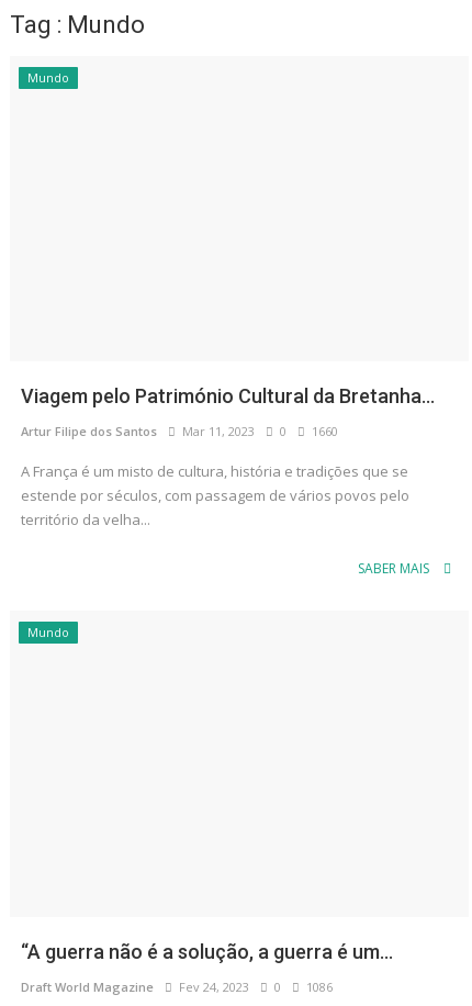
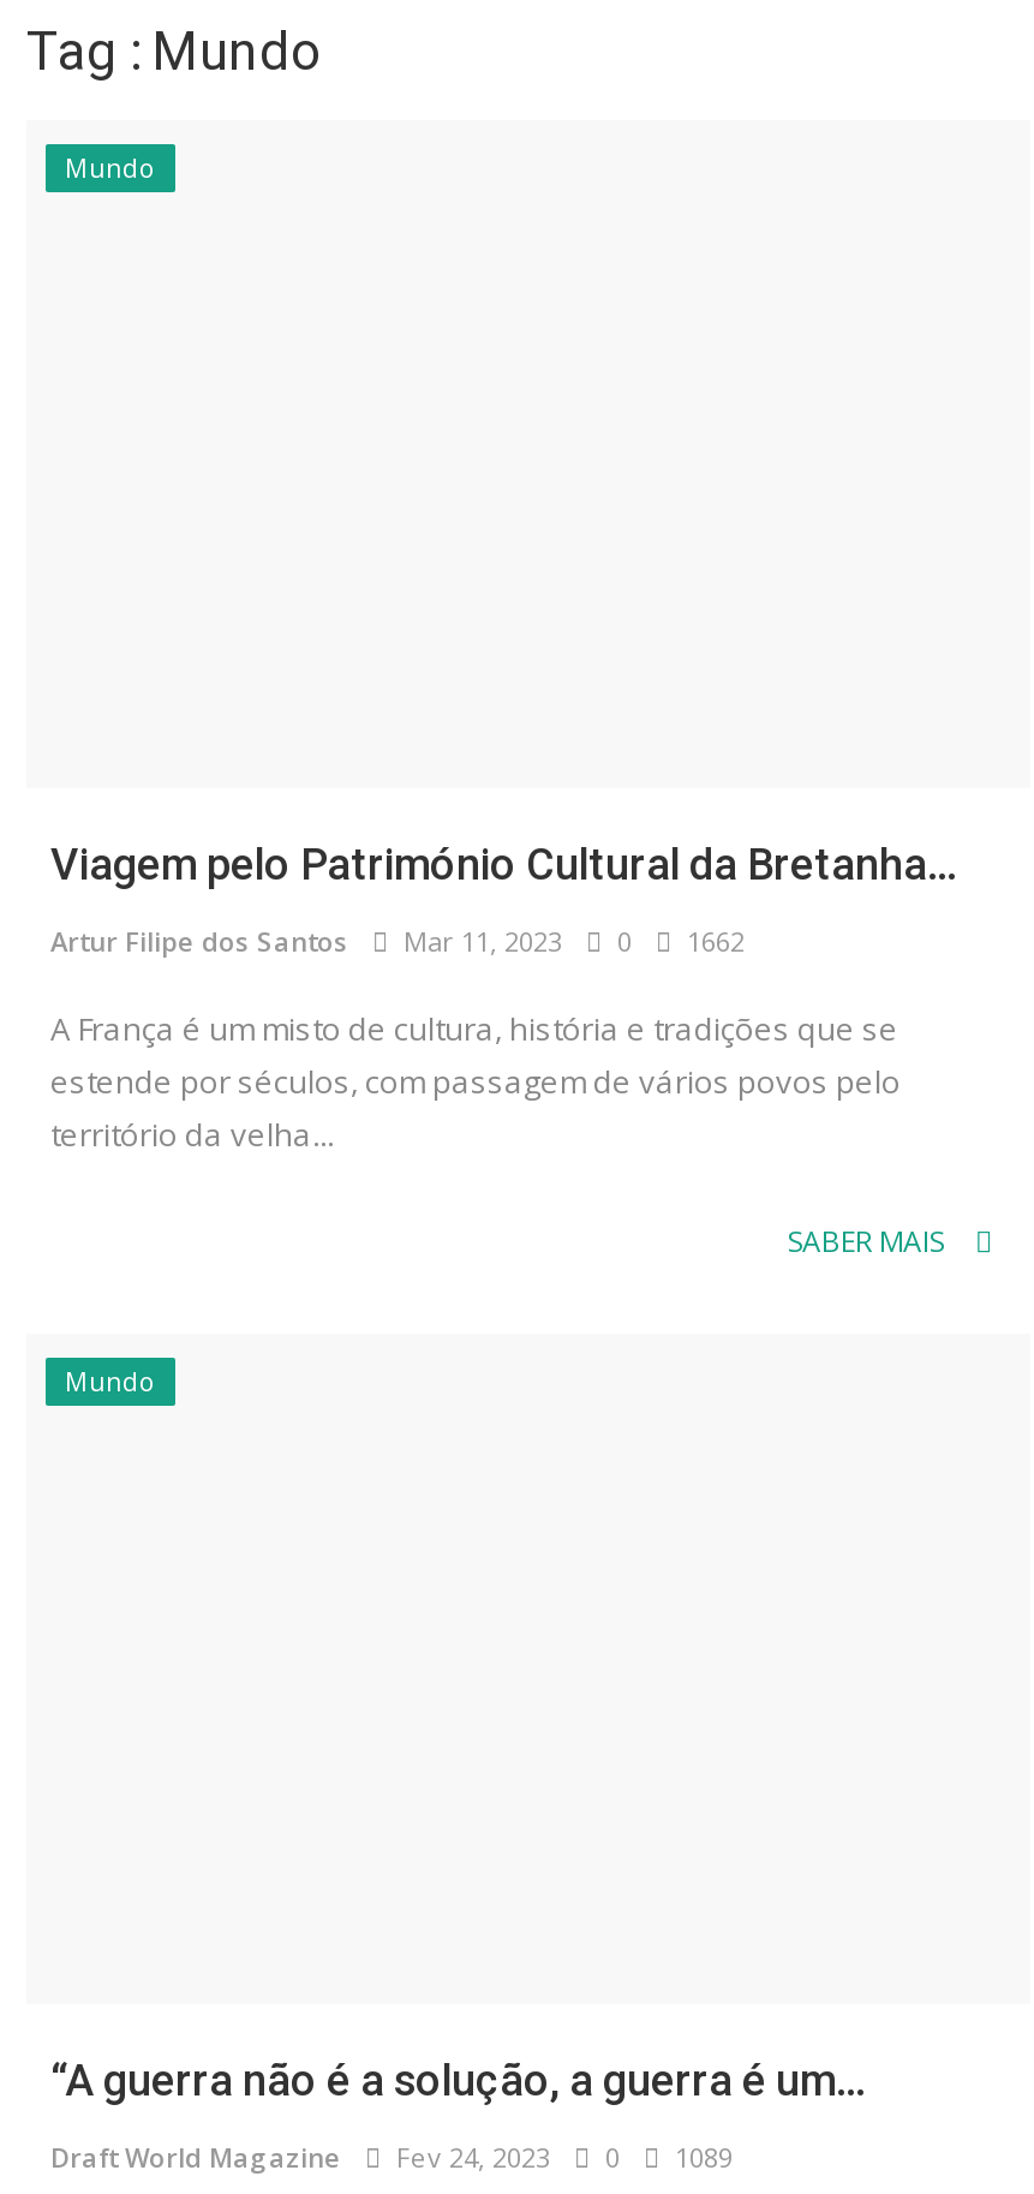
- 1660
+ 1662

- 1086
+ 1089
